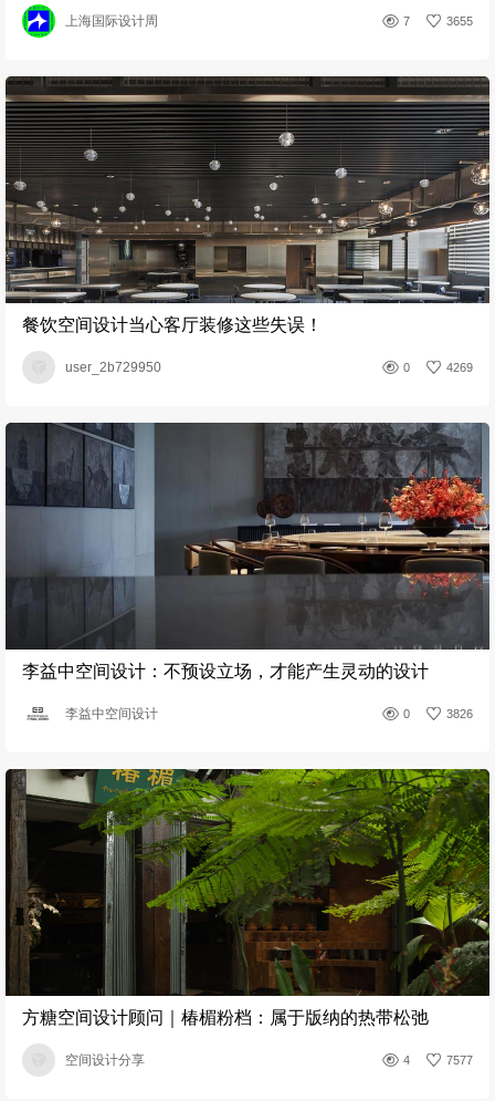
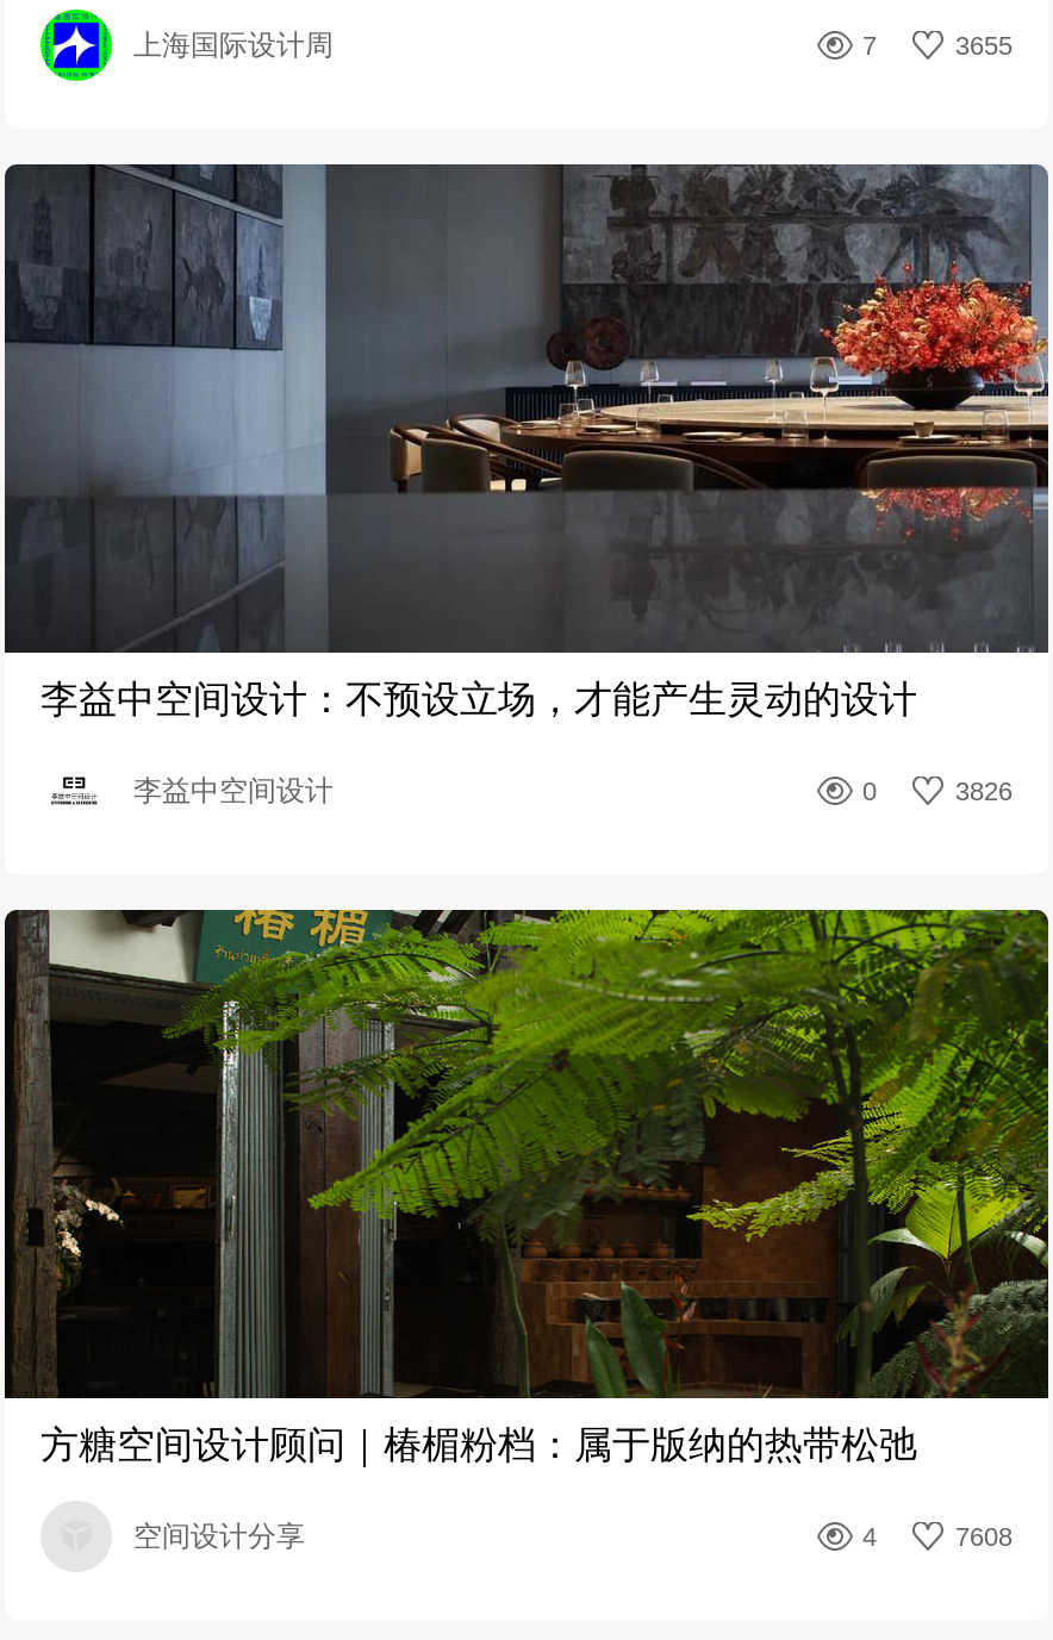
- [image]
- 餐饮空间设计当心客厅装修这些失误！
- user_2b729950
- 0
- 4269

- 7577
+ 7608
